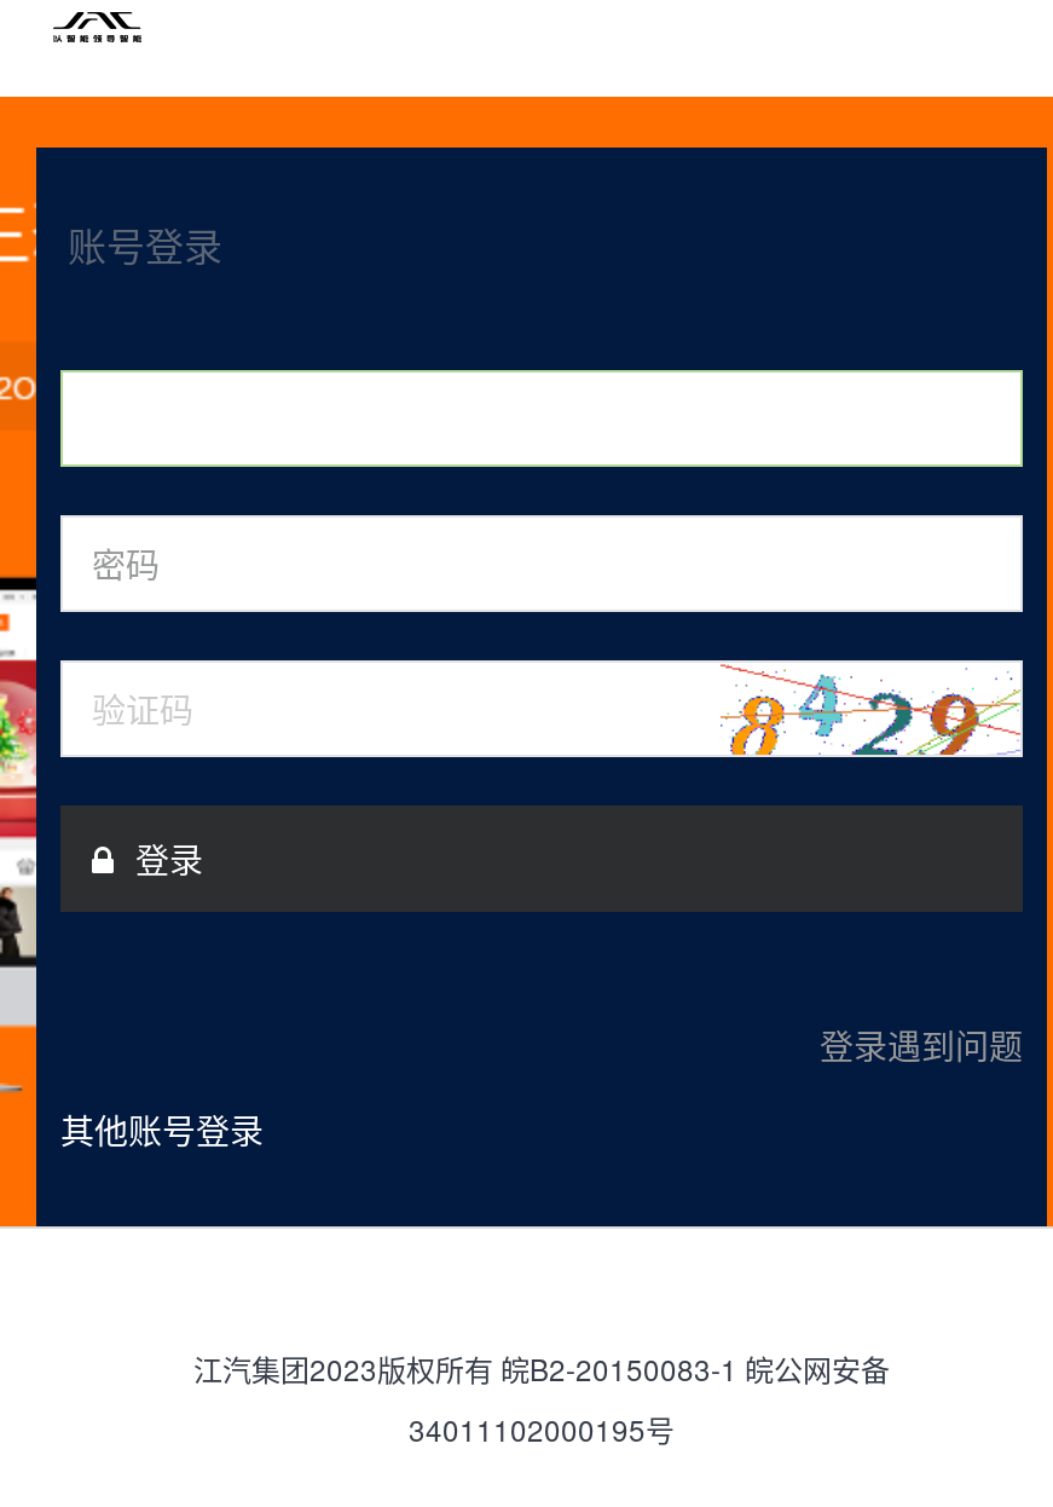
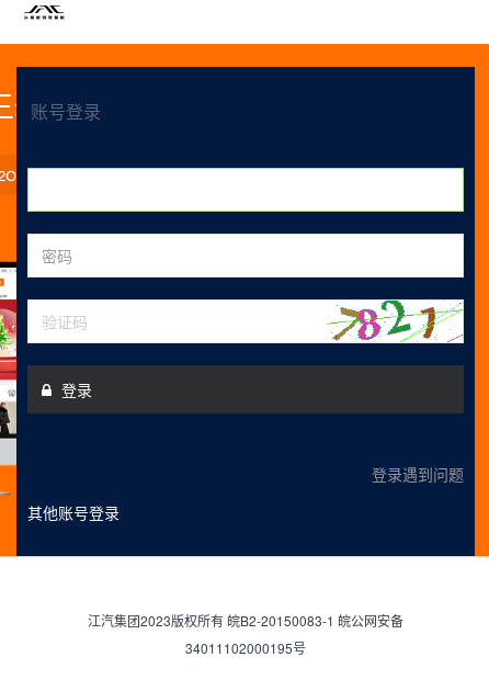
- [image]
+ [image]
